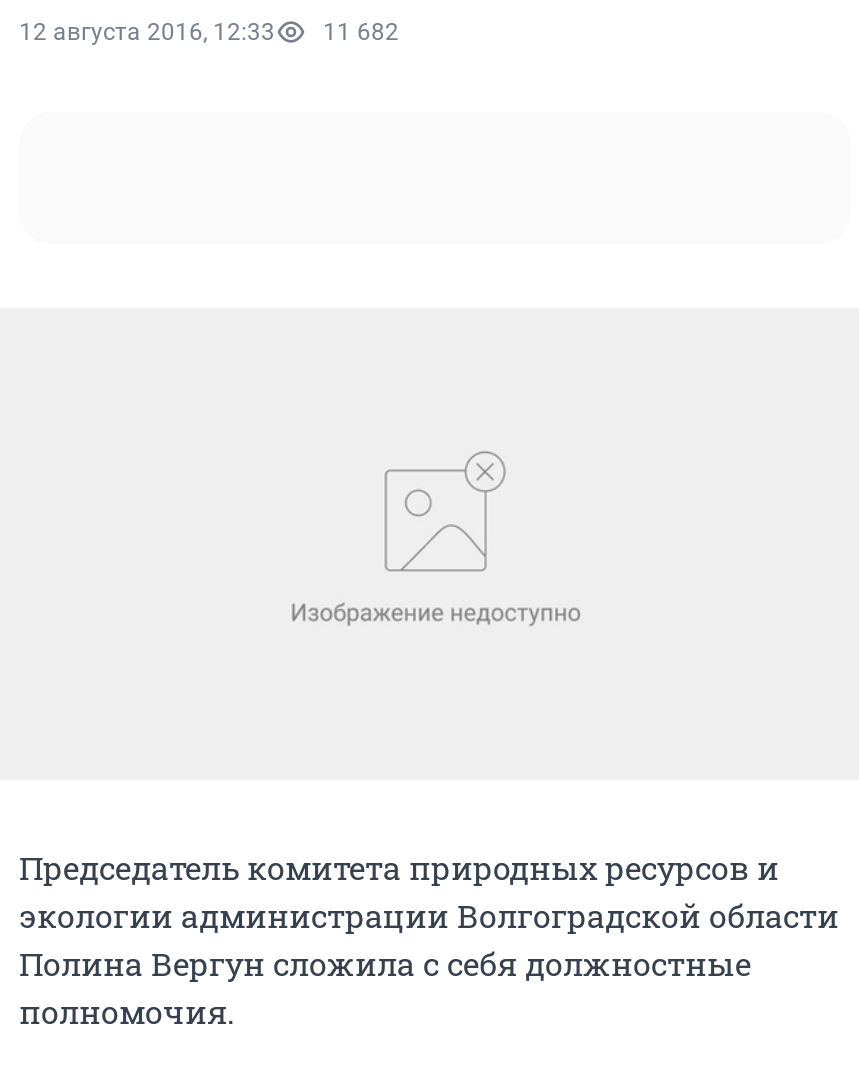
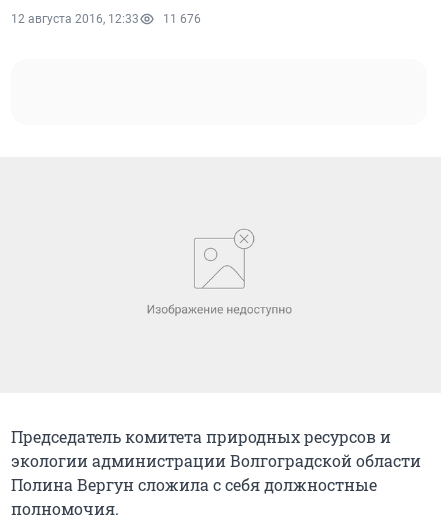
- 12 августа 2016, 12:33 11 682
+ 12 августа 2016, 12:33 11 676
